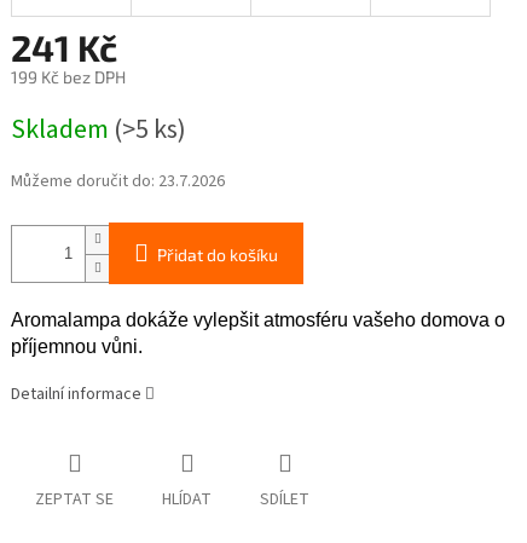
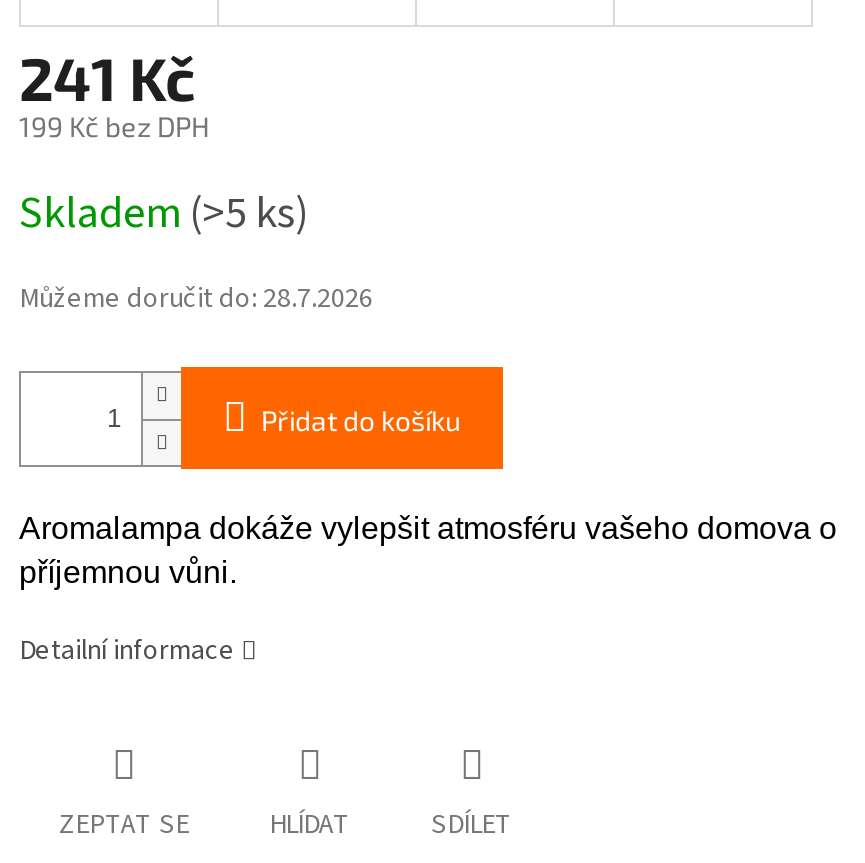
- Můžeme doručit do: 23.7.2026
+ Můžeme doručit do: 28.7.2026
